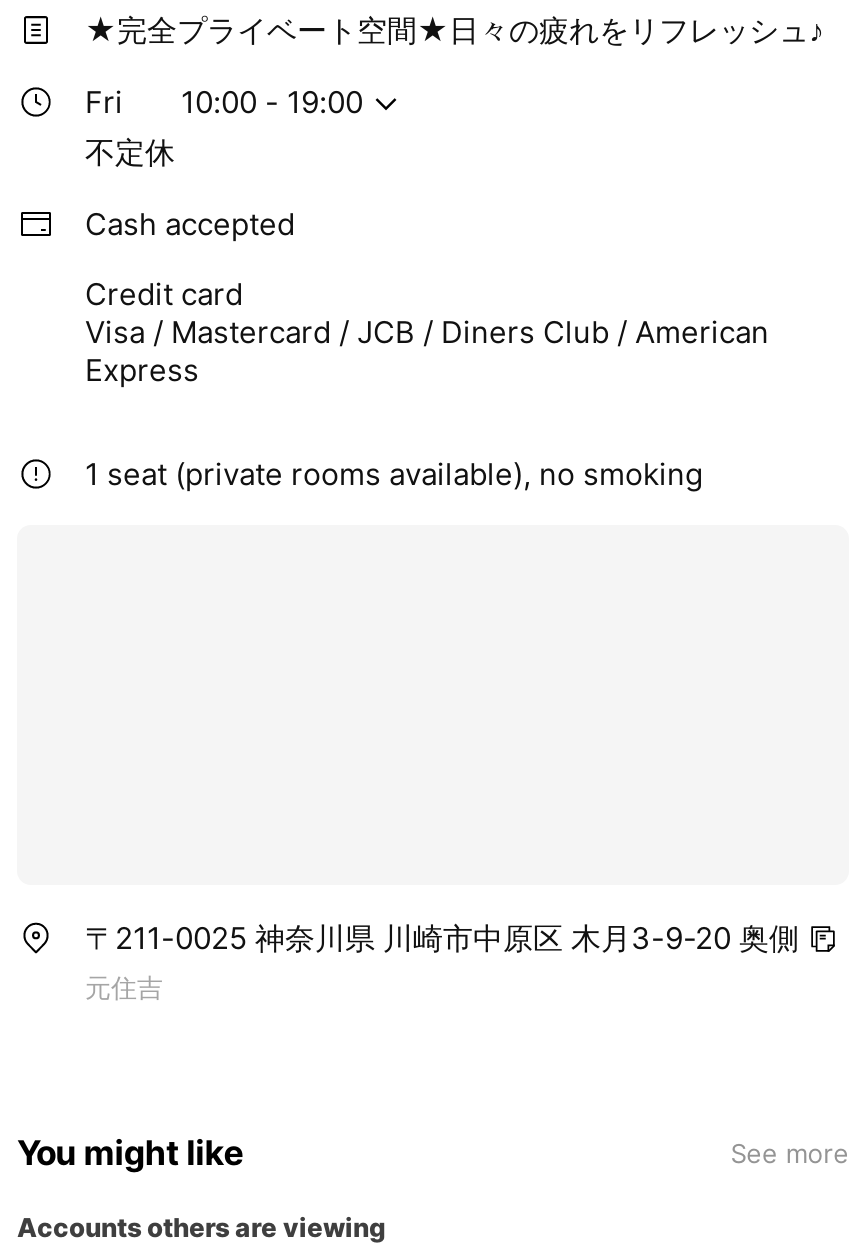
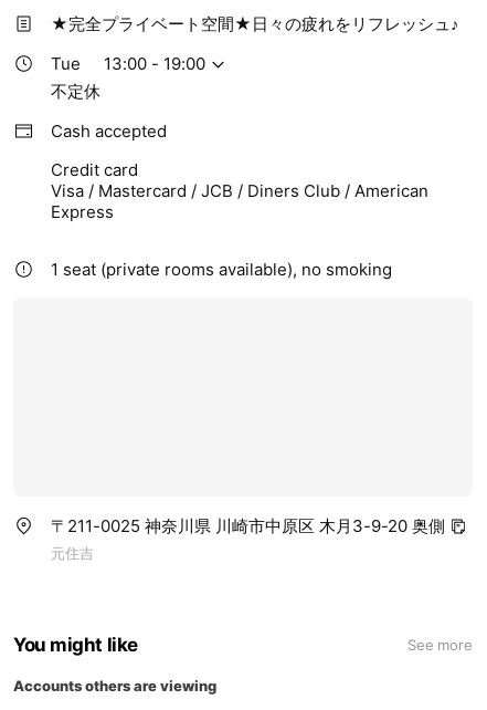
- Fri
- 10:00 - 19:00
+ Tue
+ 13:00 - 19:00
